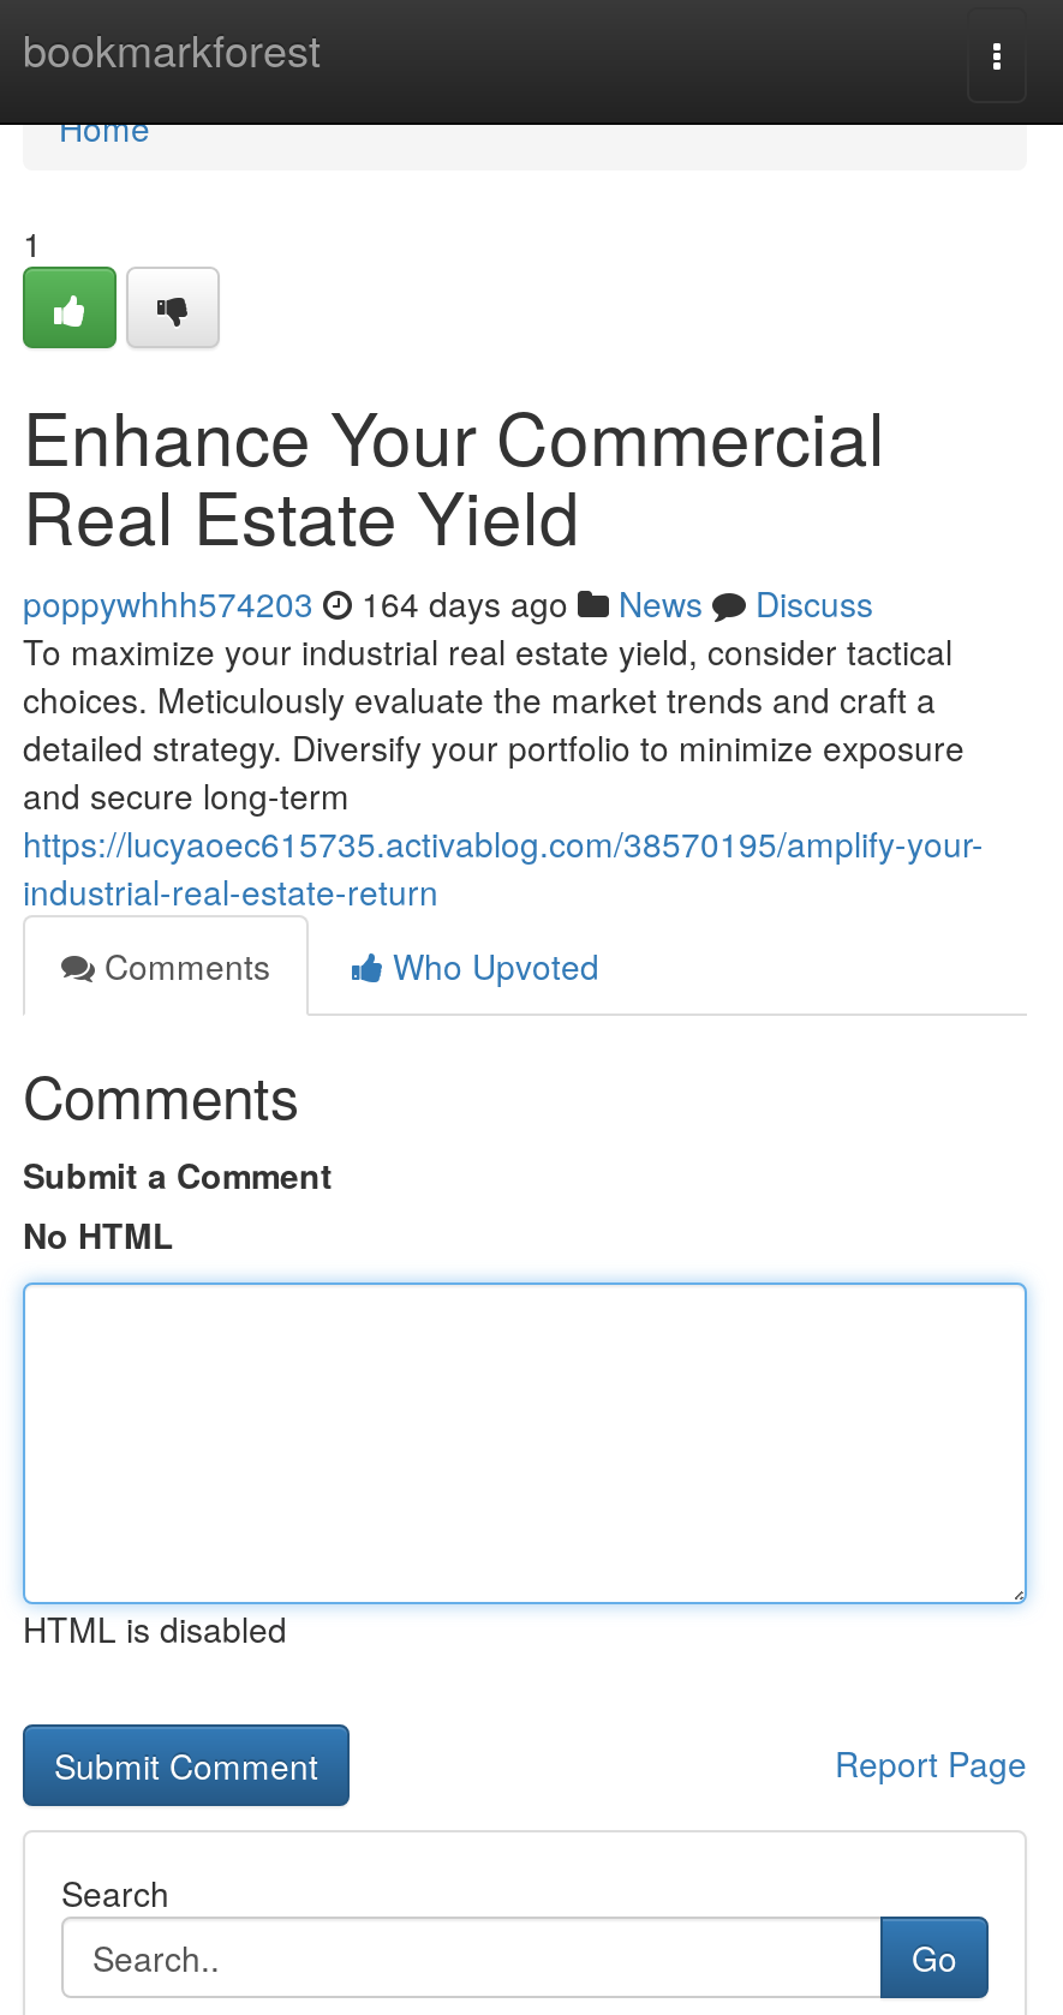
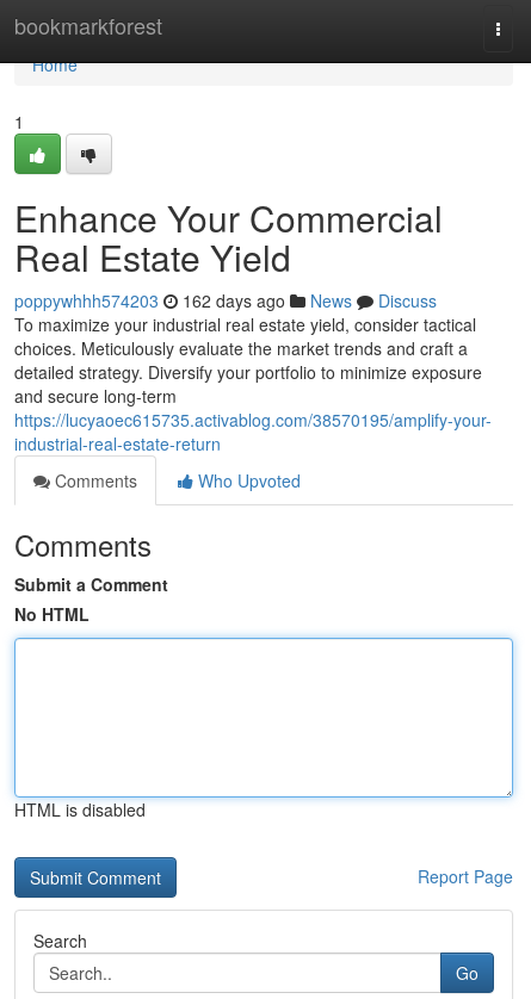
- poppywhhh574203 164 days ago News Discuss
+ poppywhhh574203 162 days ago News Discuss
